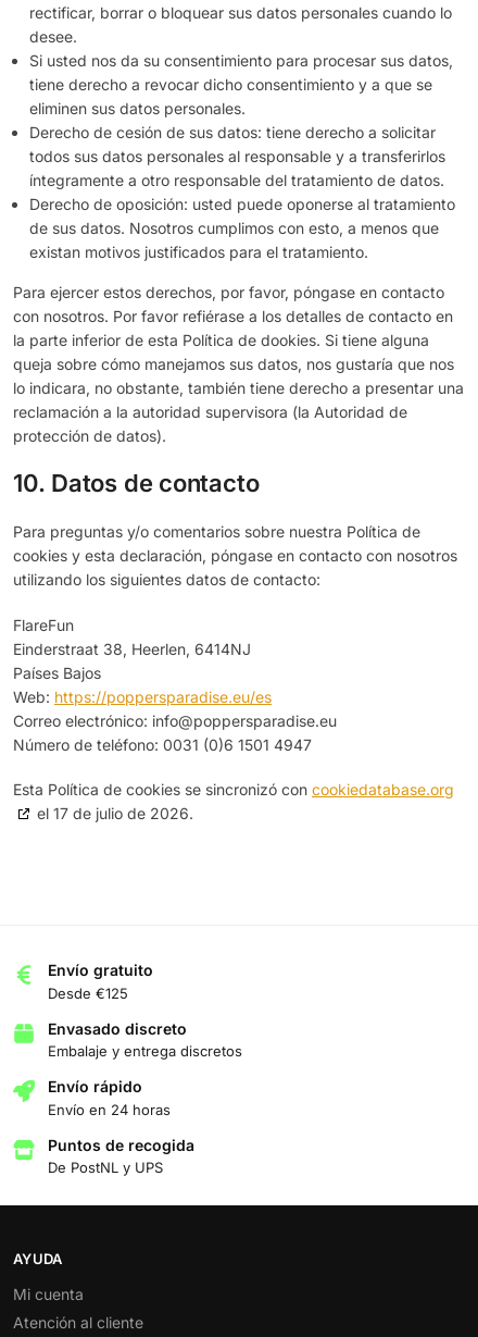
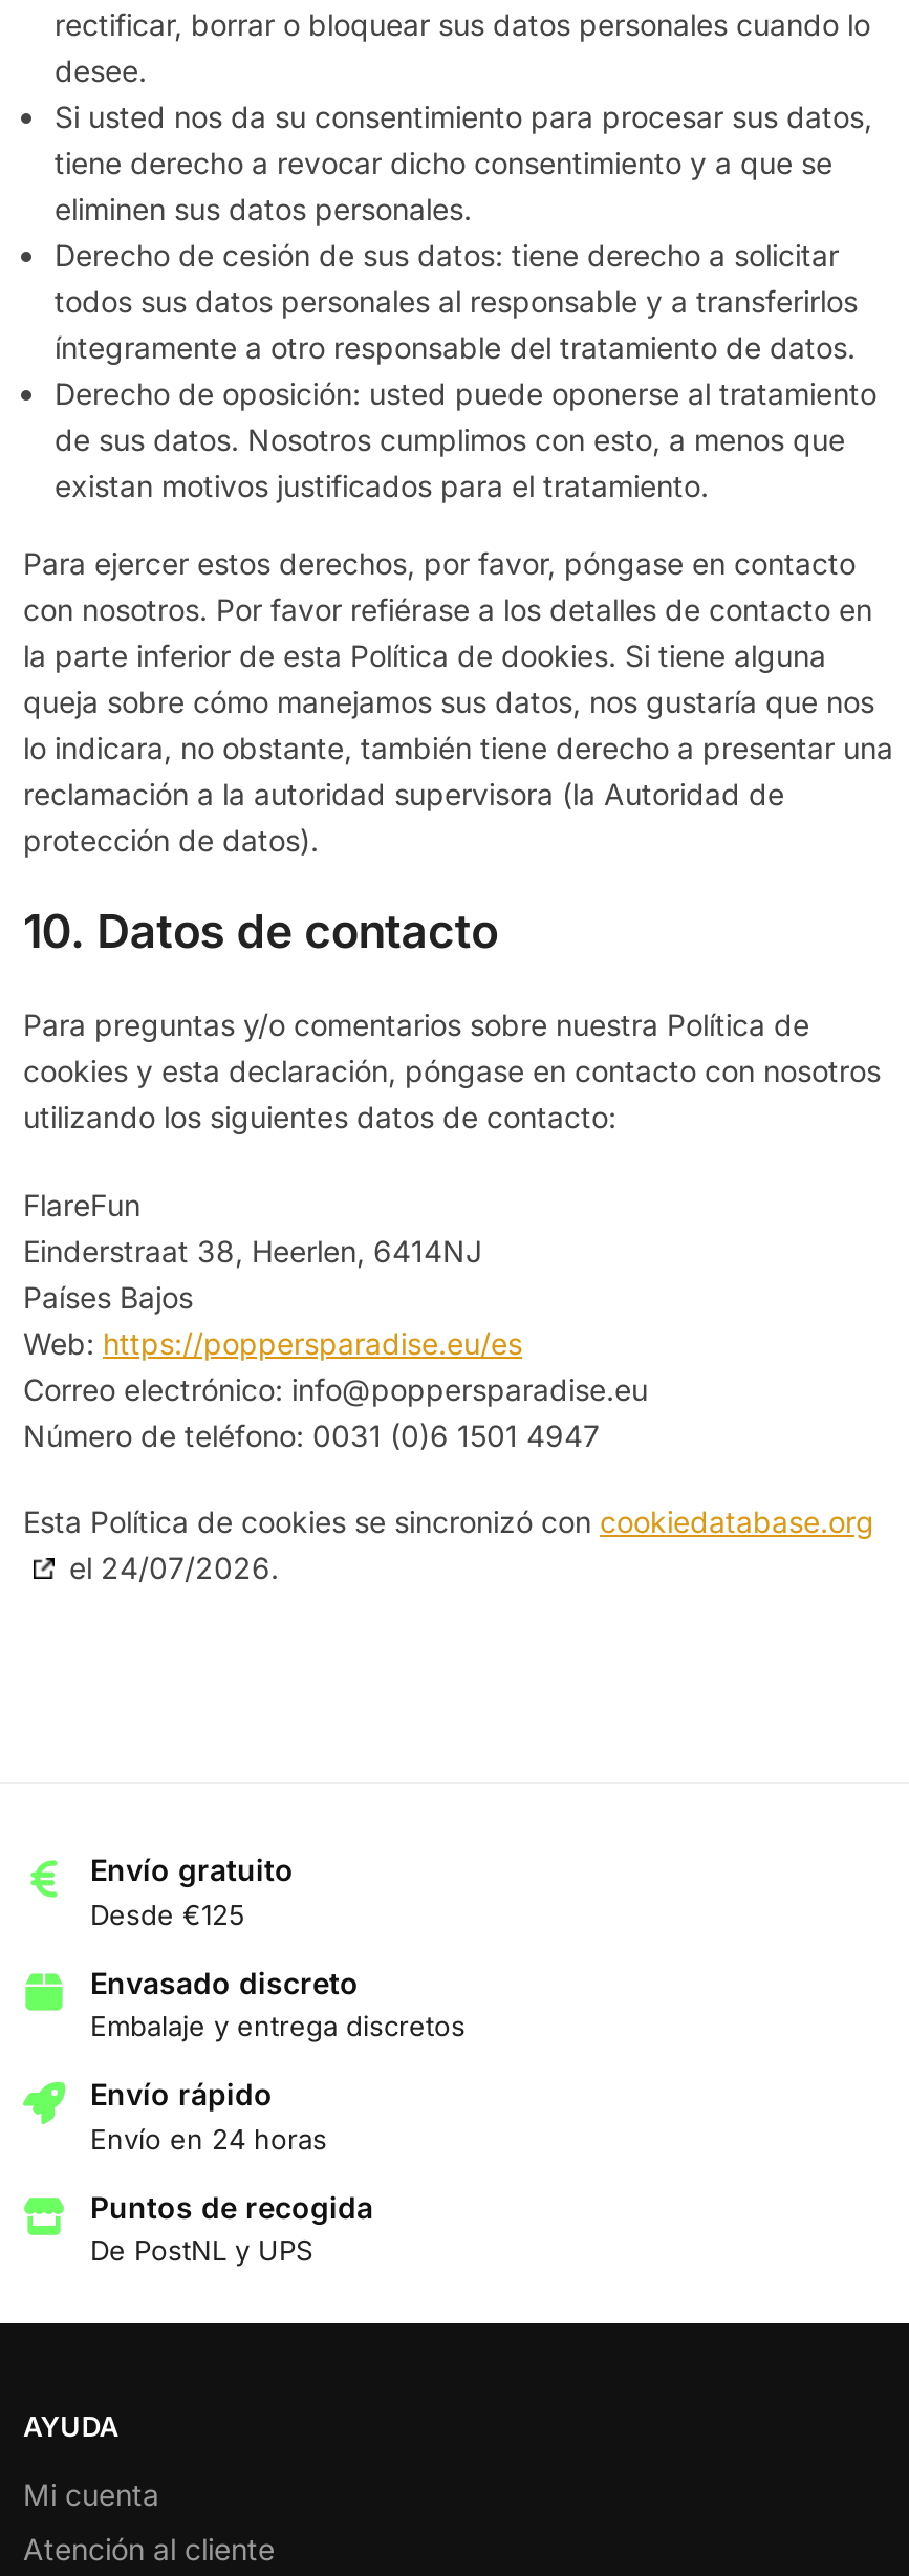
- el 17 de julio de 2026.
+ el 24/07/2026.
